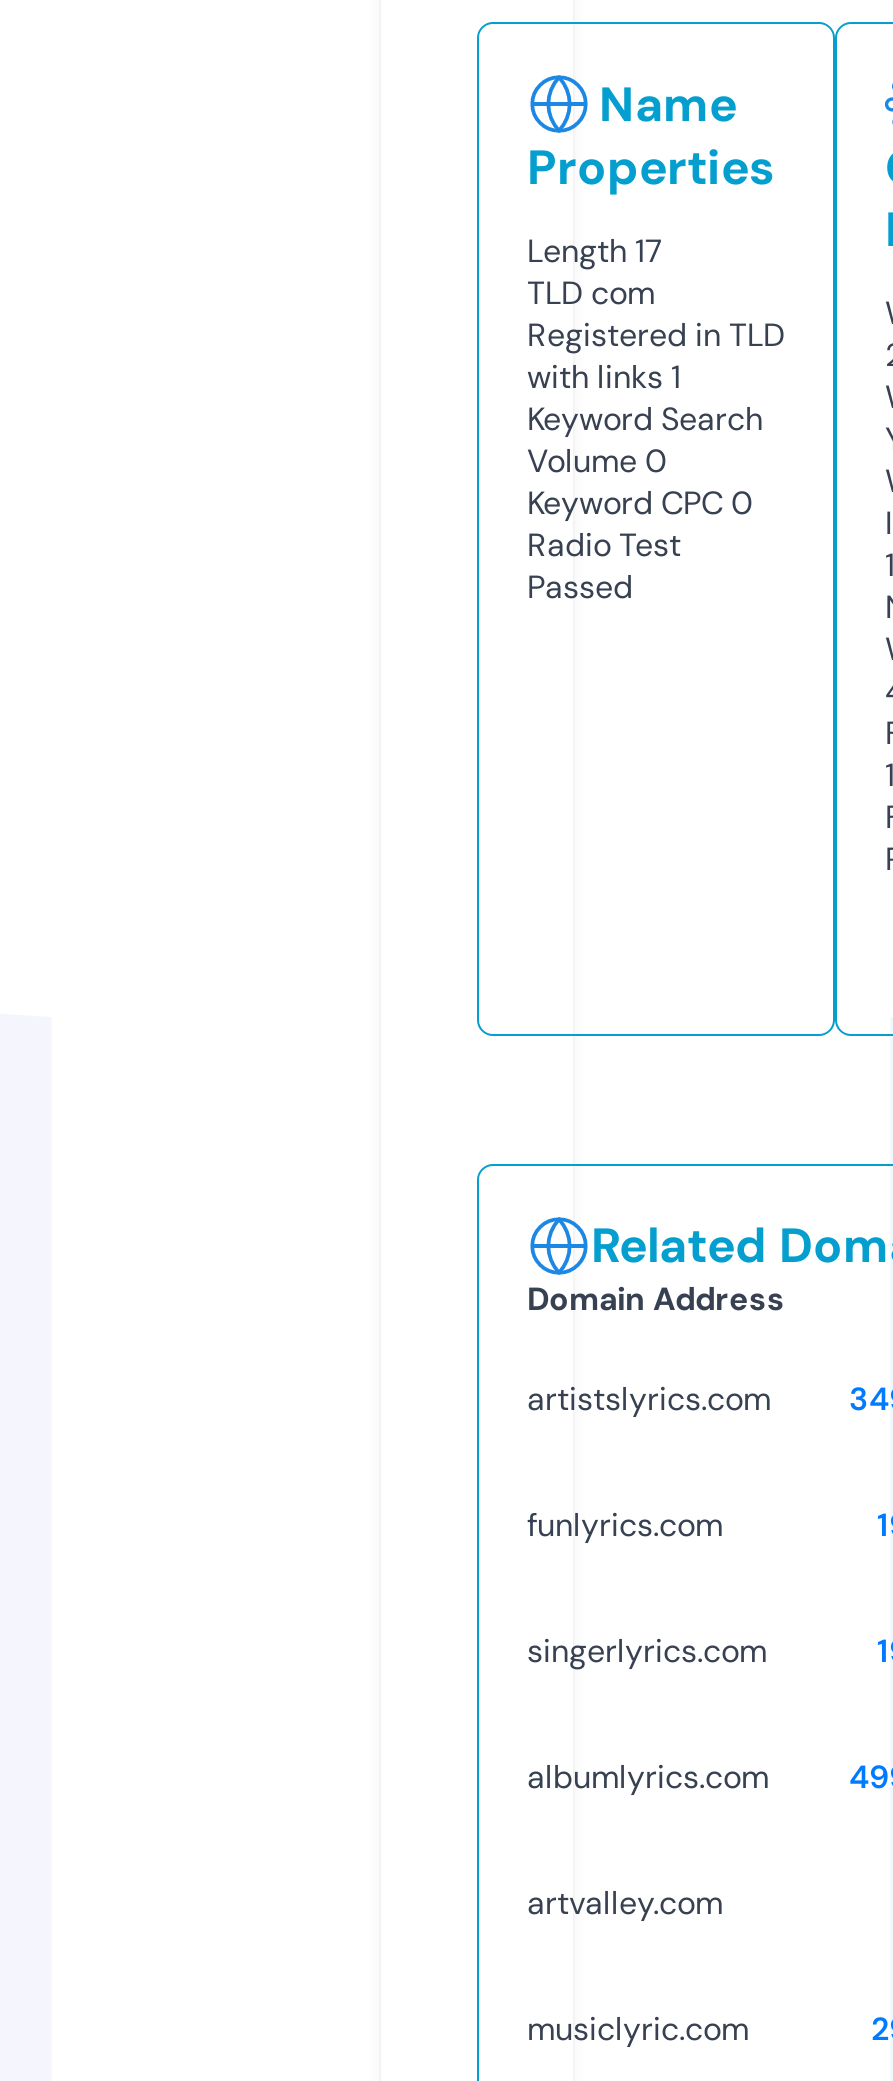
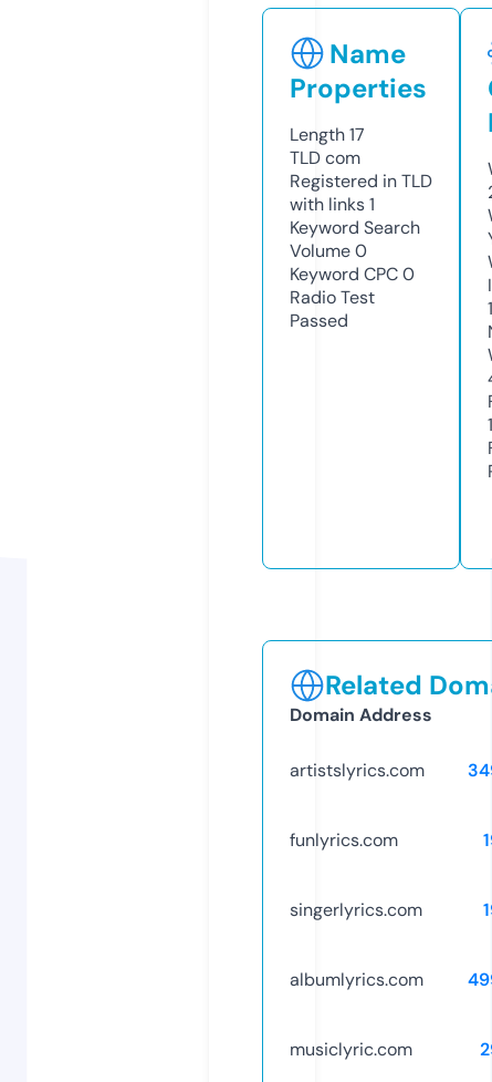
- artvalley.com
